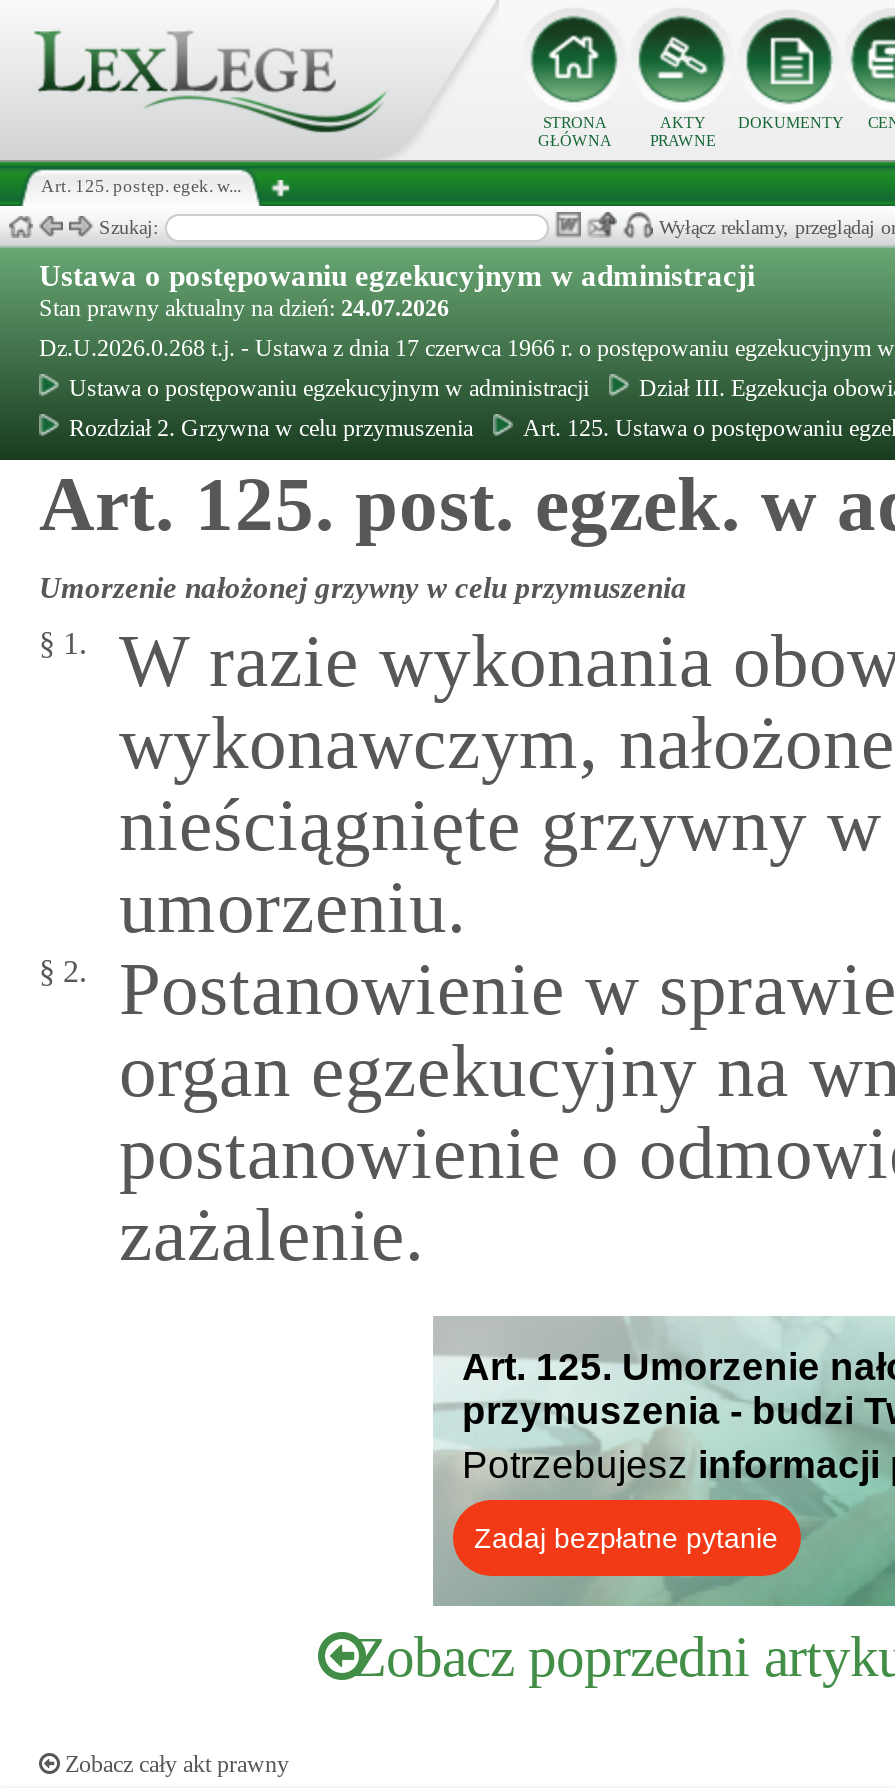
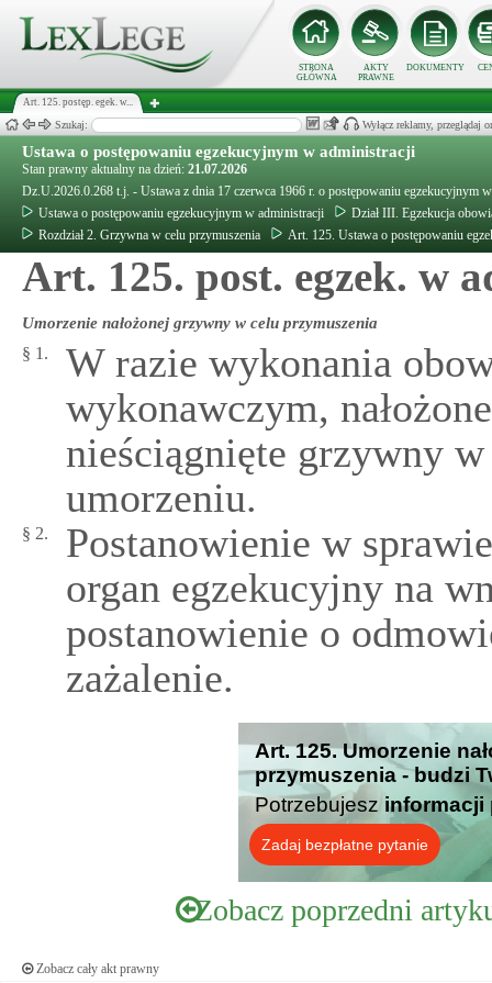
- Stan prawny aktualny na dzień: 24.07.2026
+ Stan prawny aktualny na dzień: 21.07.2026
